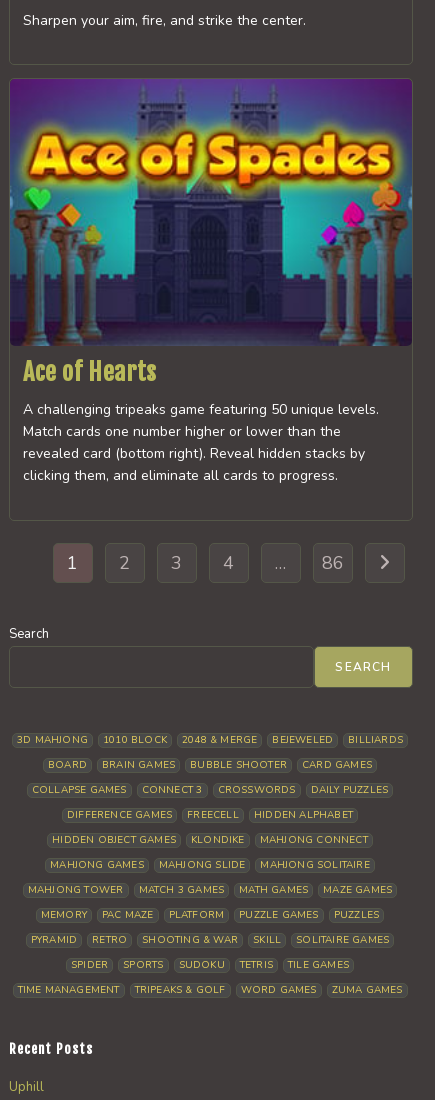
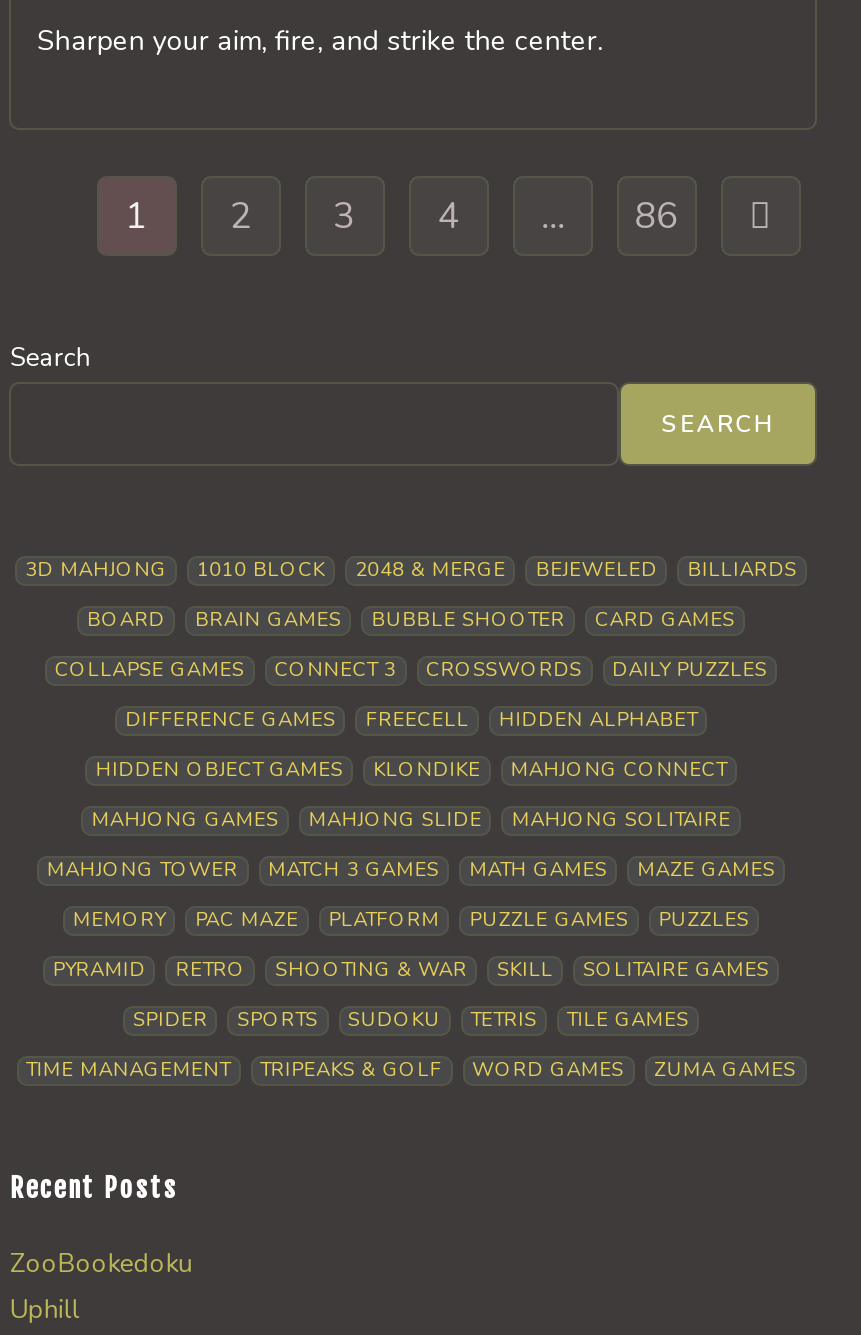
- [image]
- Ace of Hearts
- A challenging tripeaks game featuring 50 unique levels.
- Match cards one number higher or lower than the
- revealed card (bottom right). Reveal hidden stacks by
- clicking them, and eliminate all cards to progress.

moved up: 1 | 2 | 3 | ... | ZUMA GAMES | Recent Posts

+ ZooBookedoku
